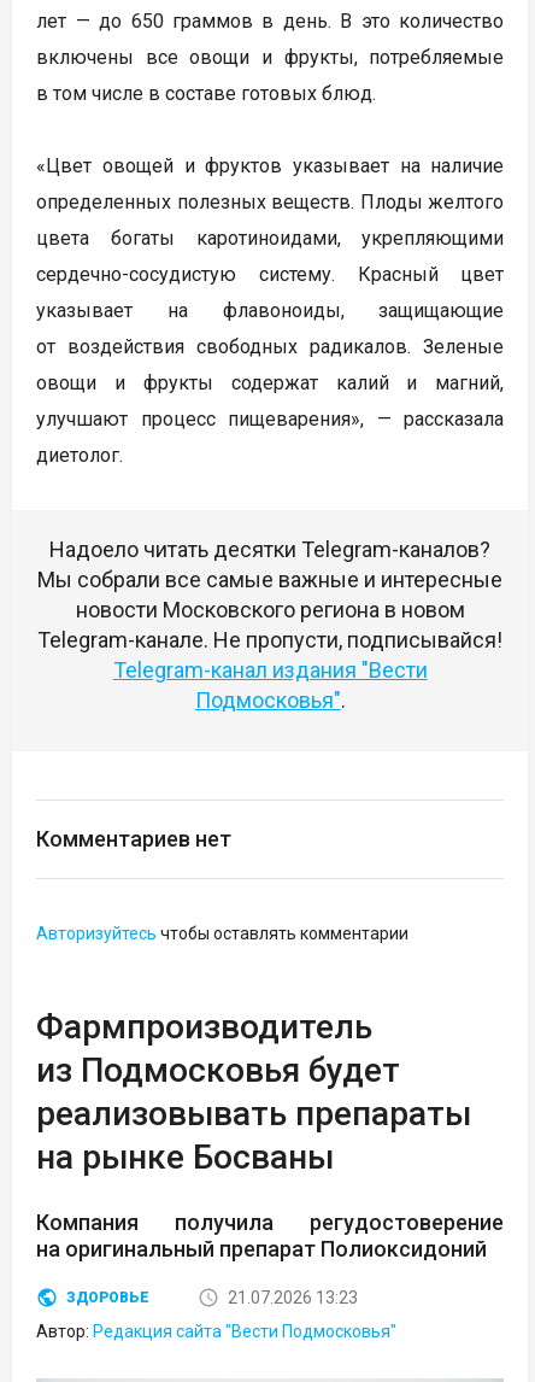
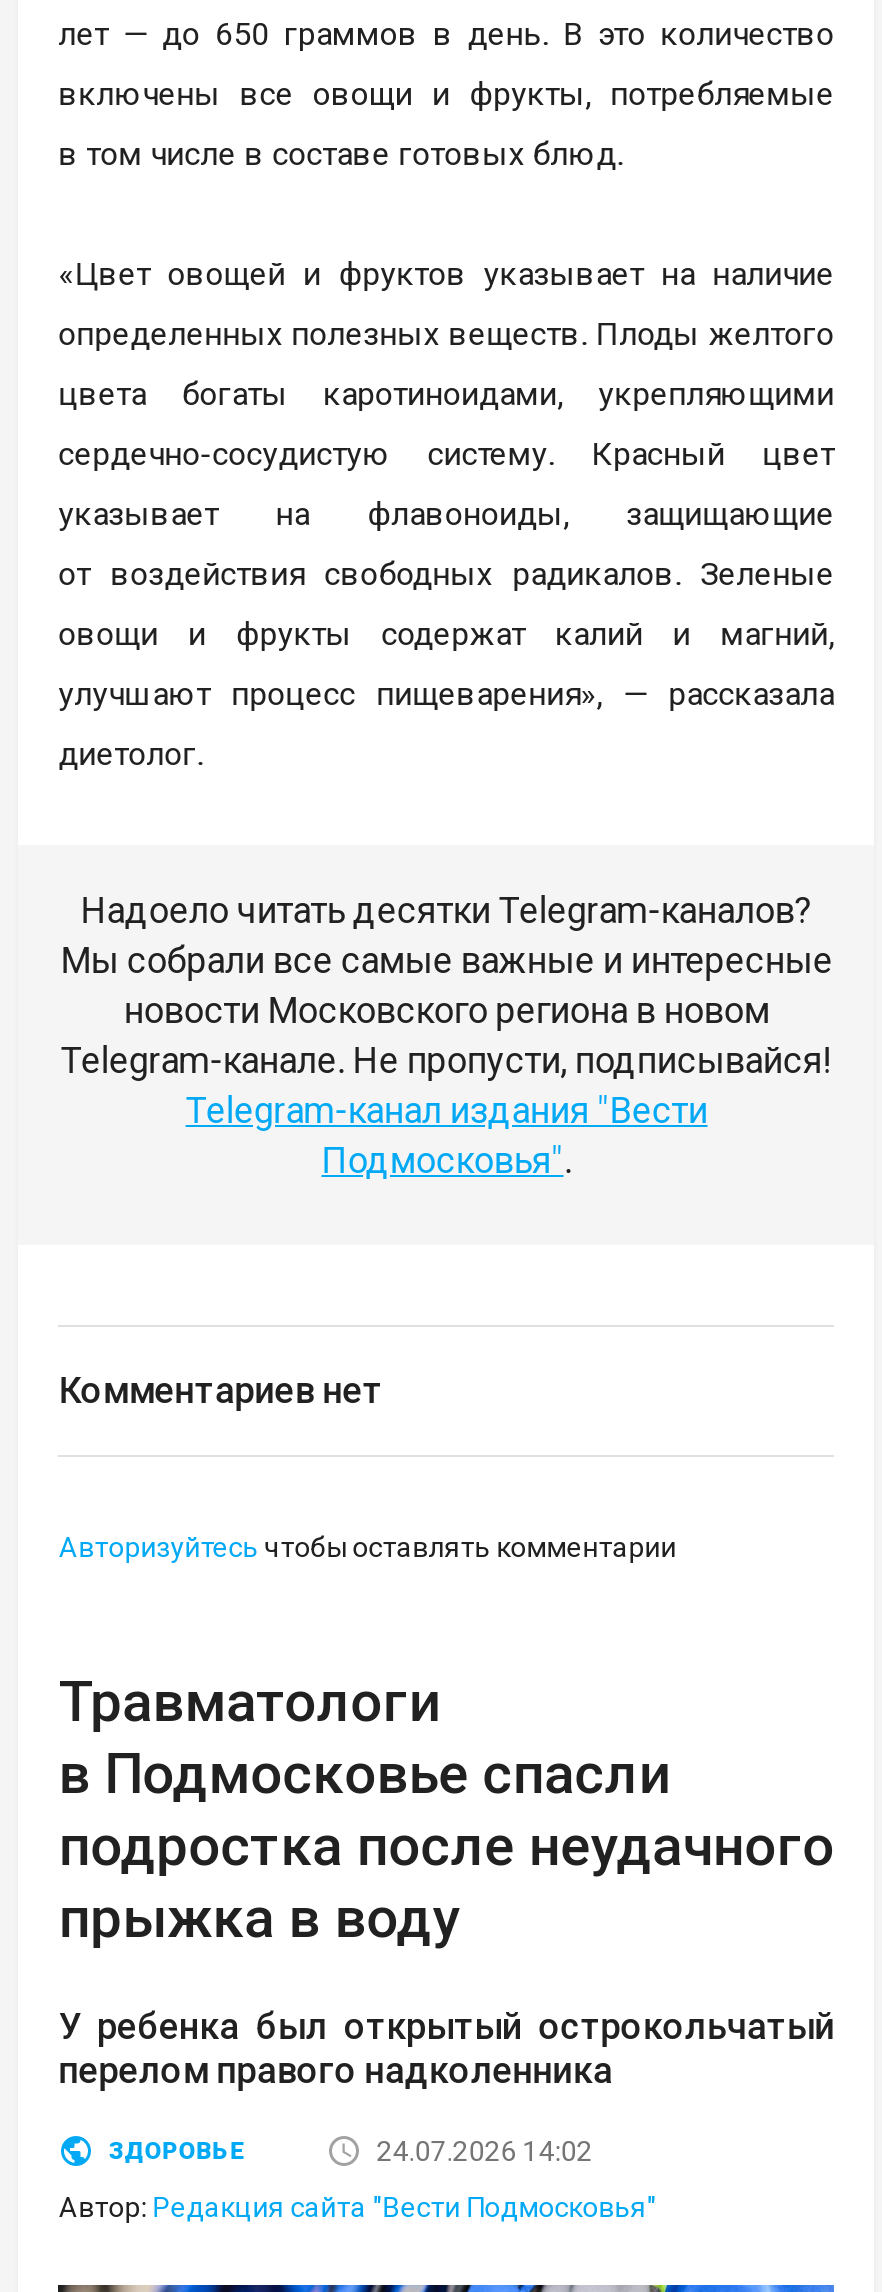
- Фармпроизводитель
- из Подмосковья будет
- реализовывать препараты
- на рынке Босваны
+ Травматологи
+ в Подмосковье спасли
+ подростка после неудачного
+ прыжка в воду

- Компания получила регудостоверение
- на оригинальный препарат Полиоксидоний
+ У ребенка был открытый острокольчатый
+ перелом правого надколенника

- 21.07.2026 13:23
+ 24.07.2026 14:02
